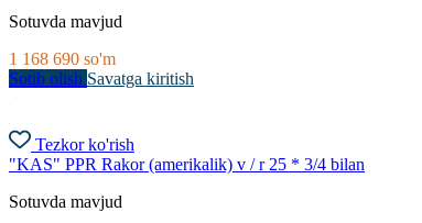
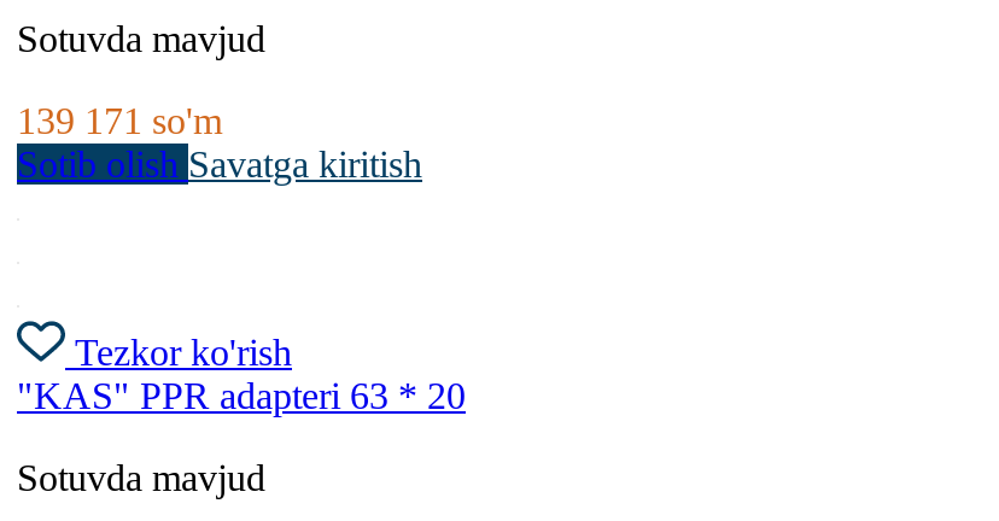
- 1 168 690 so'm
+ 139 171 so'm

- "KAS" PPR Rakor (amerikalik) v / r 25 * 3/4 bilan
+ "KAS" PPR adapteri 63 * 20
